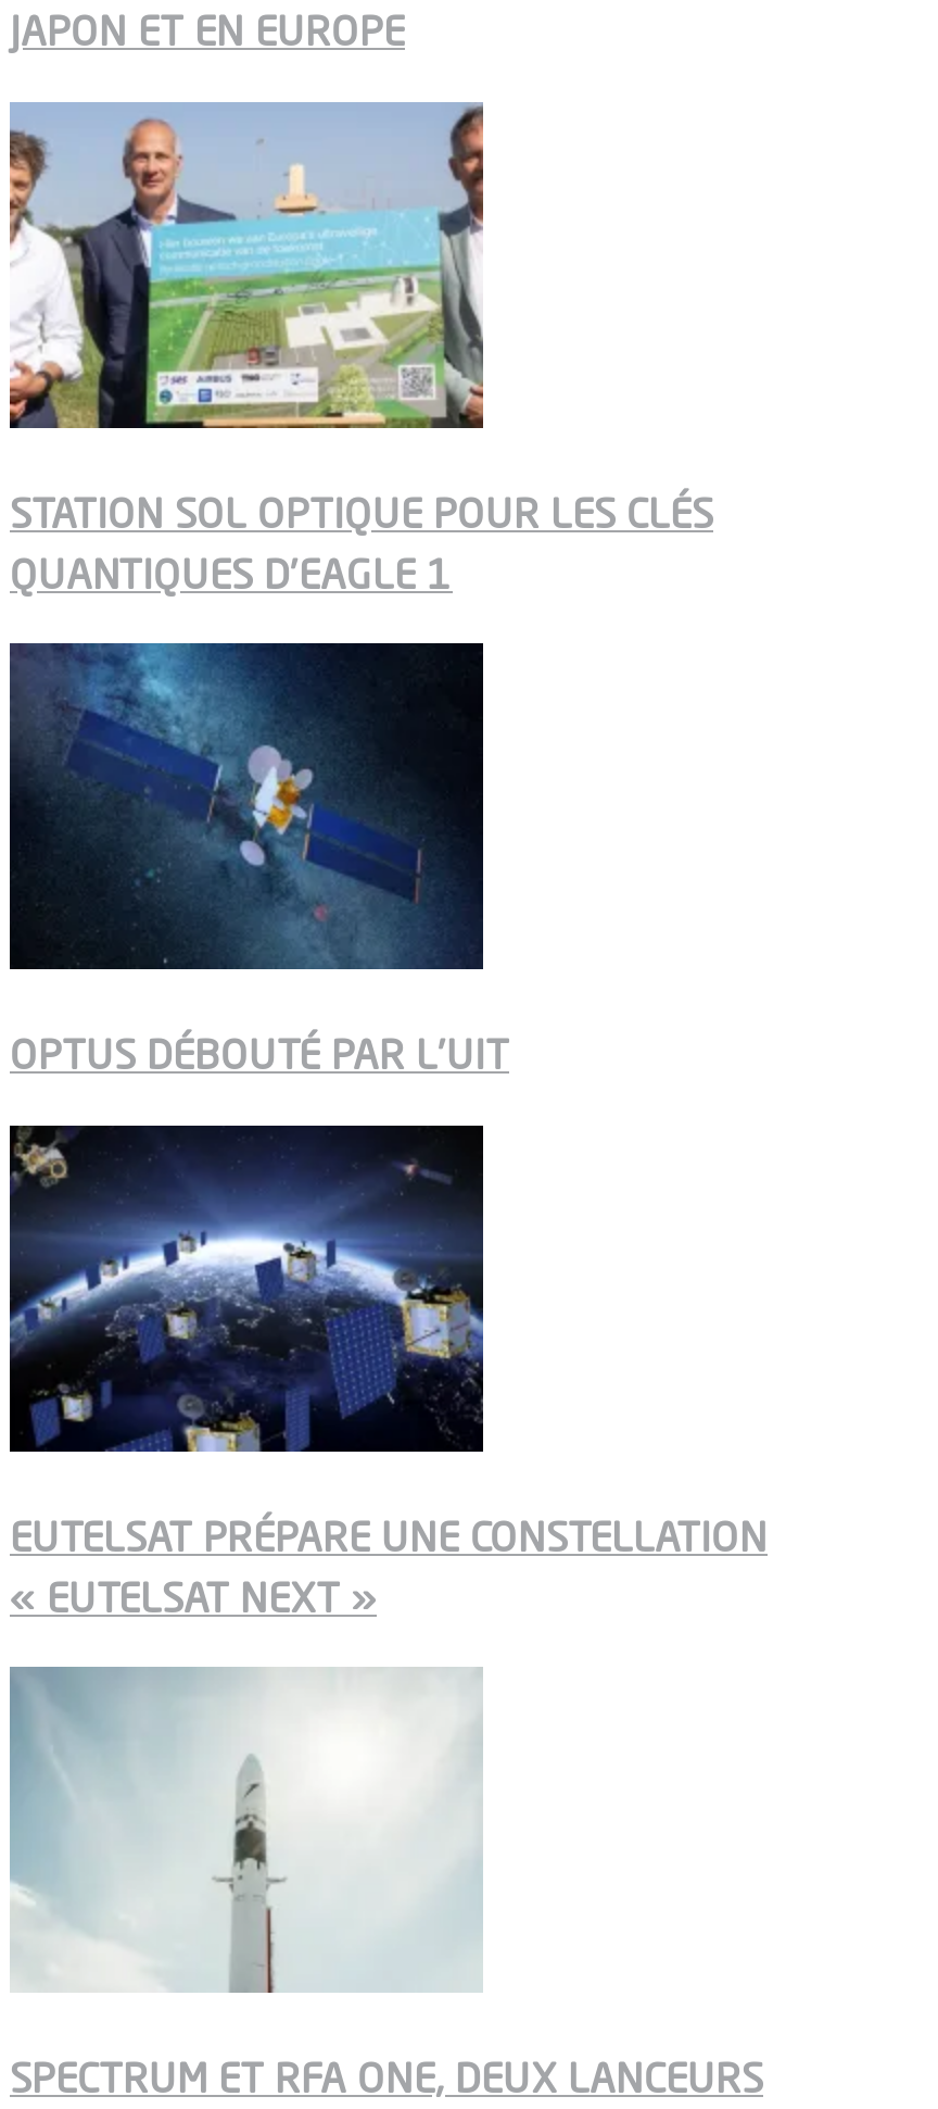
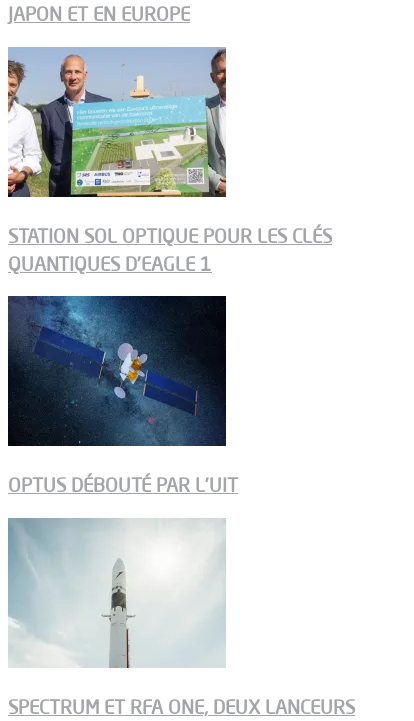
- [image]
- EUTELSAT PRÉPARE UNE CONSTELLATION
- « EUTELSAT NEXT »
